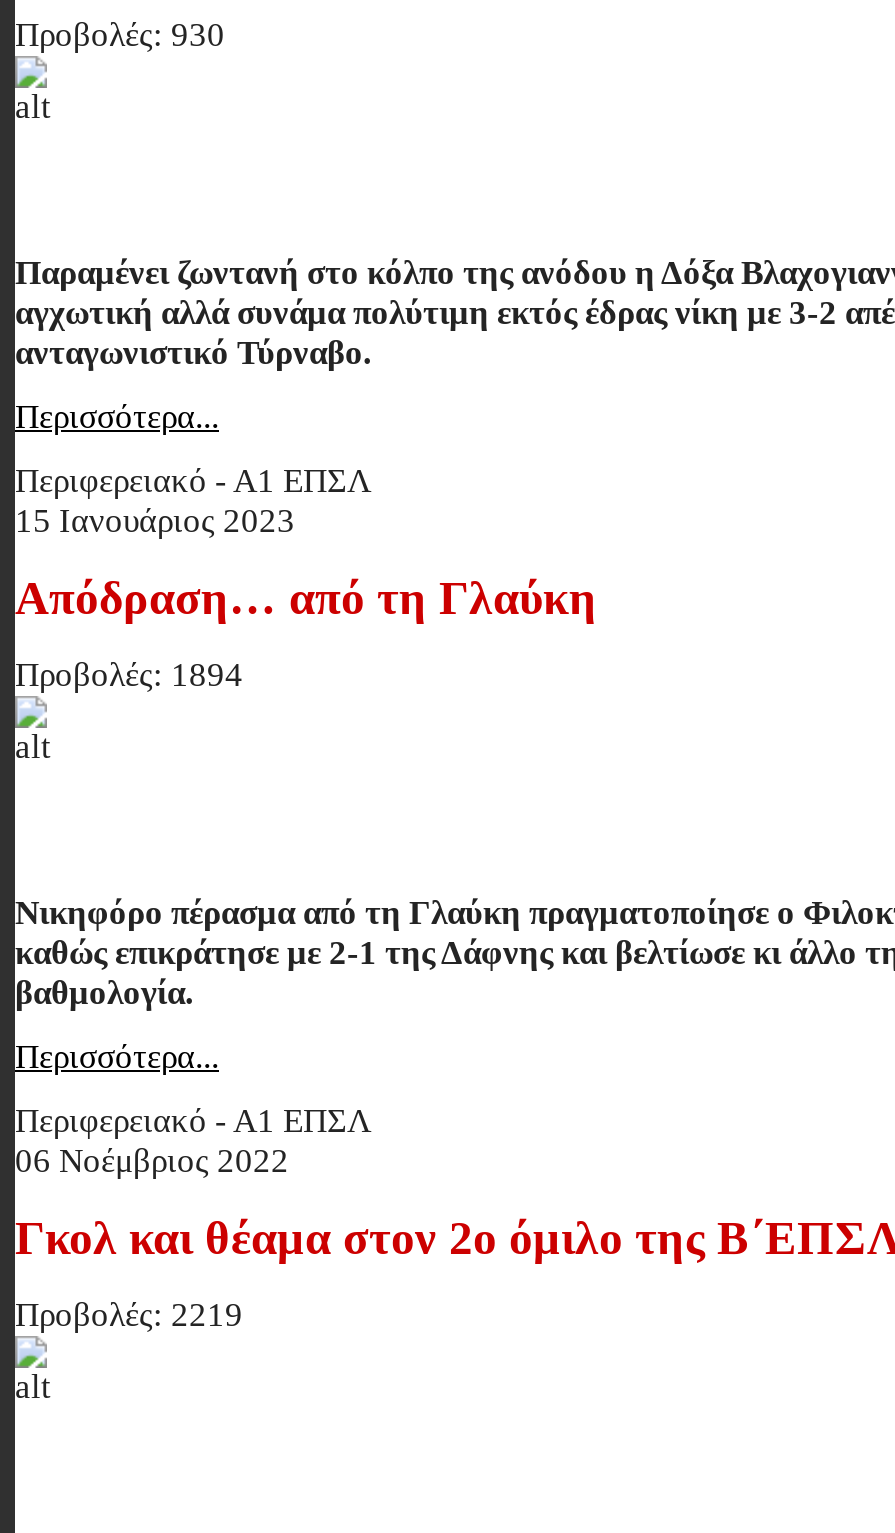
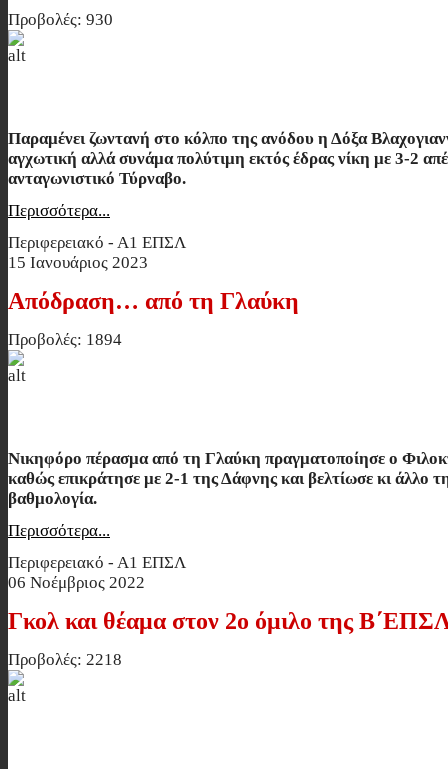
- Προβολές: 2219
+ Προβολές: 2218
